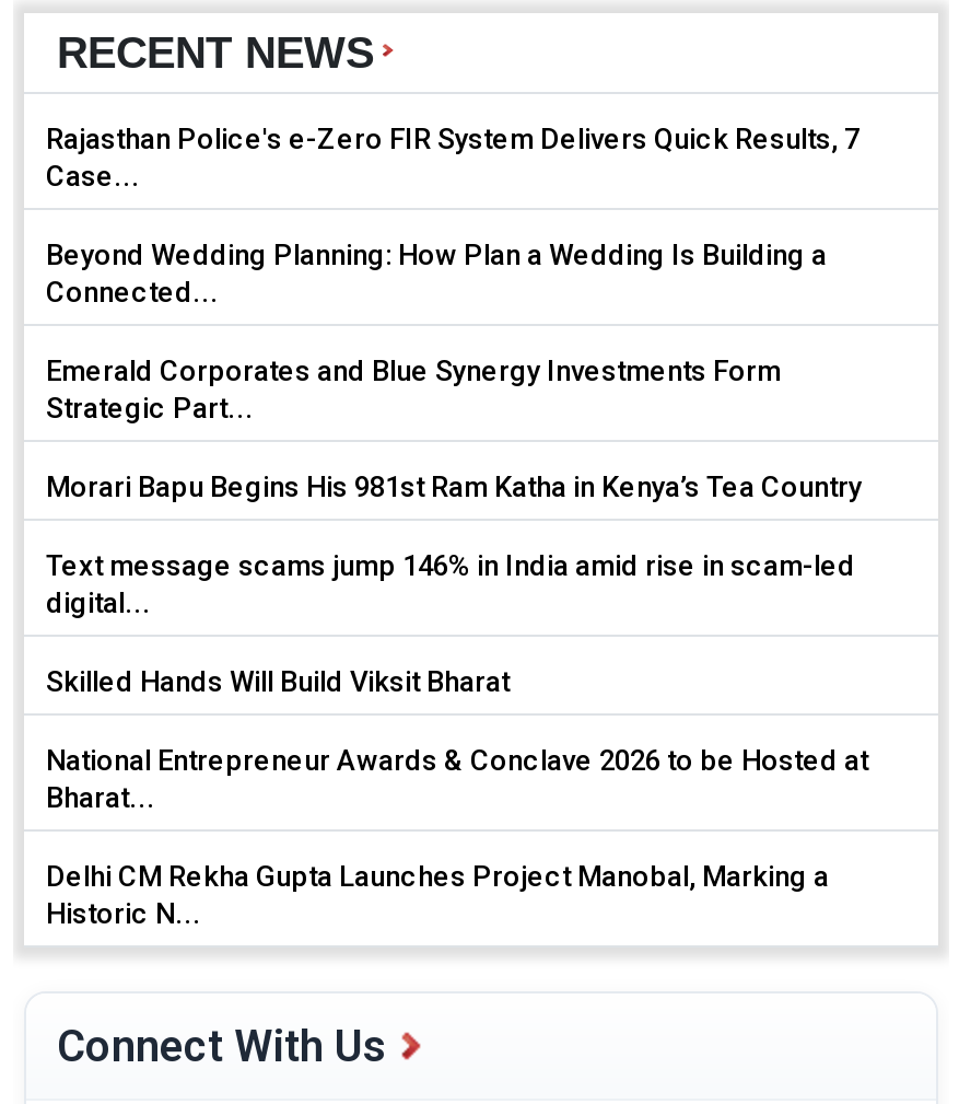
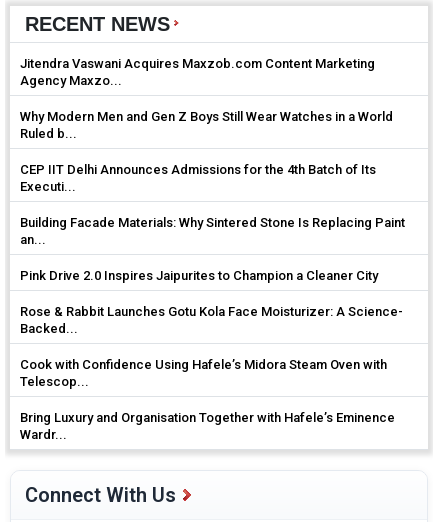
- Rajasthan Police's e-Zero FIR System Delivers Quick Results, 7
- Case...
+ Jitendra Vaswani Acquires Maxzob.com Content Marketing
+ Agency Maxzo...

- Beyond Wedding Planning: How Plan a Wedding Is Building a
- Connected...
+ Why Modern Men and Gen Z Boys Still Wear Watches in a World
+ Ruled b...

- Emerald Corporates and Blue Synergy Investments Form
- Strategic Part...
+ CEP IIT Delhi Announces Admissions for the 4th Batch of Its
+ Executi...

- Morari Bapu Begins His 981st Ram Katha in Kenya’s Tea Country
+ Building Facade Materials: Why Sintered Stone Is Replacing Paint
+ an...

- Text message scams jump 146% in India amid rise in scam-led
- digital...
+ Pink Drive 2.0 Inspires Jaipurites to Champion a Cleaner City

- Skilled Hands Will Build Viksit Bharat
+ Rose & Rabbit Launches Gotu Kola Face Moisturizer: A Science-
+ Backed...

- National Entrepreneur Awards & Conclave 2026 to be Hosted at
- Bharat...
+ Cook with Confidence Using Hafele’s Midora Steam Oven with
+ Telescop...

- Delhi CM Rekha Gupta Launches Project Manobal, Marking a
- Historic N...
+ Bring Luxury and Organisation Together with Hafele’s Eminence
+ Wardr...
